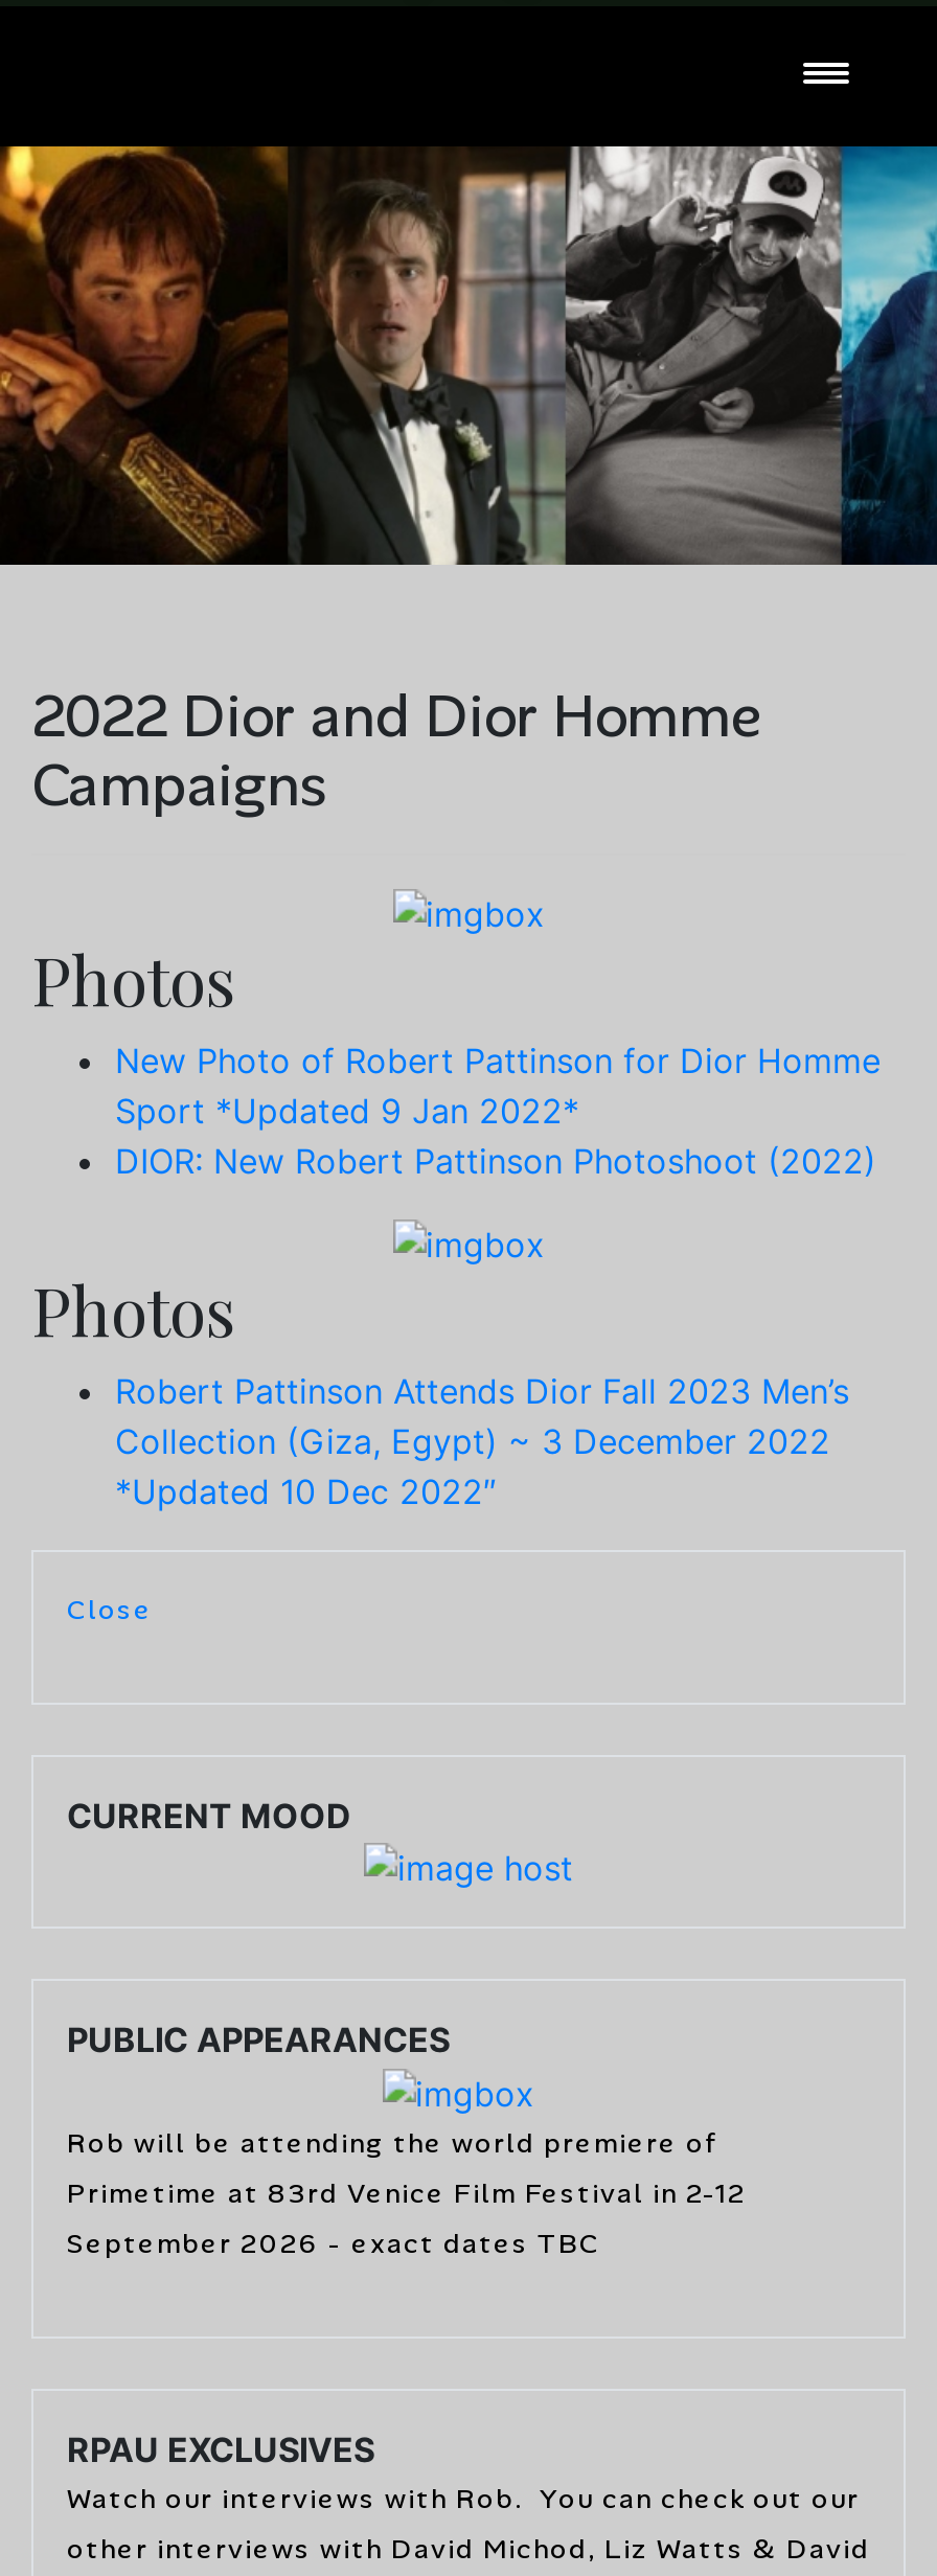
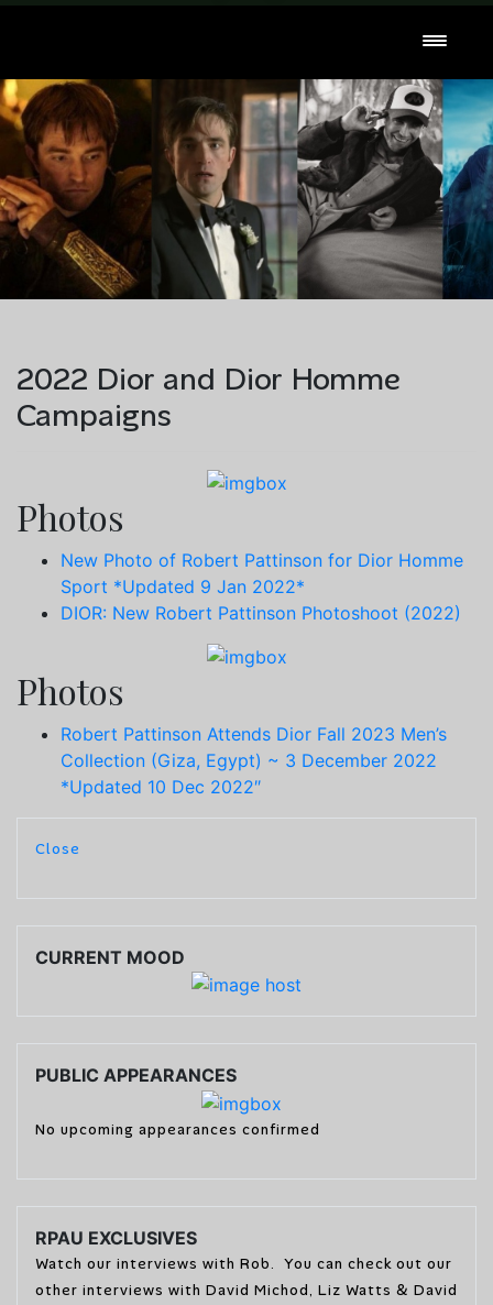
- Rob will be attending the world premiere of
- Primetime at 83rd Venice Film Festival in 2-12
- September 2026 - exact dates TBC
+ No upcoming appearances confirmed
